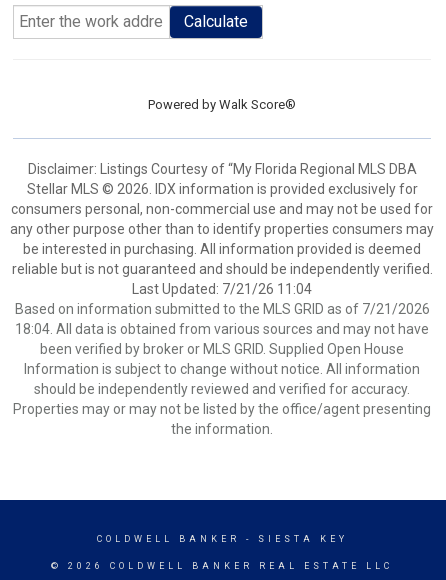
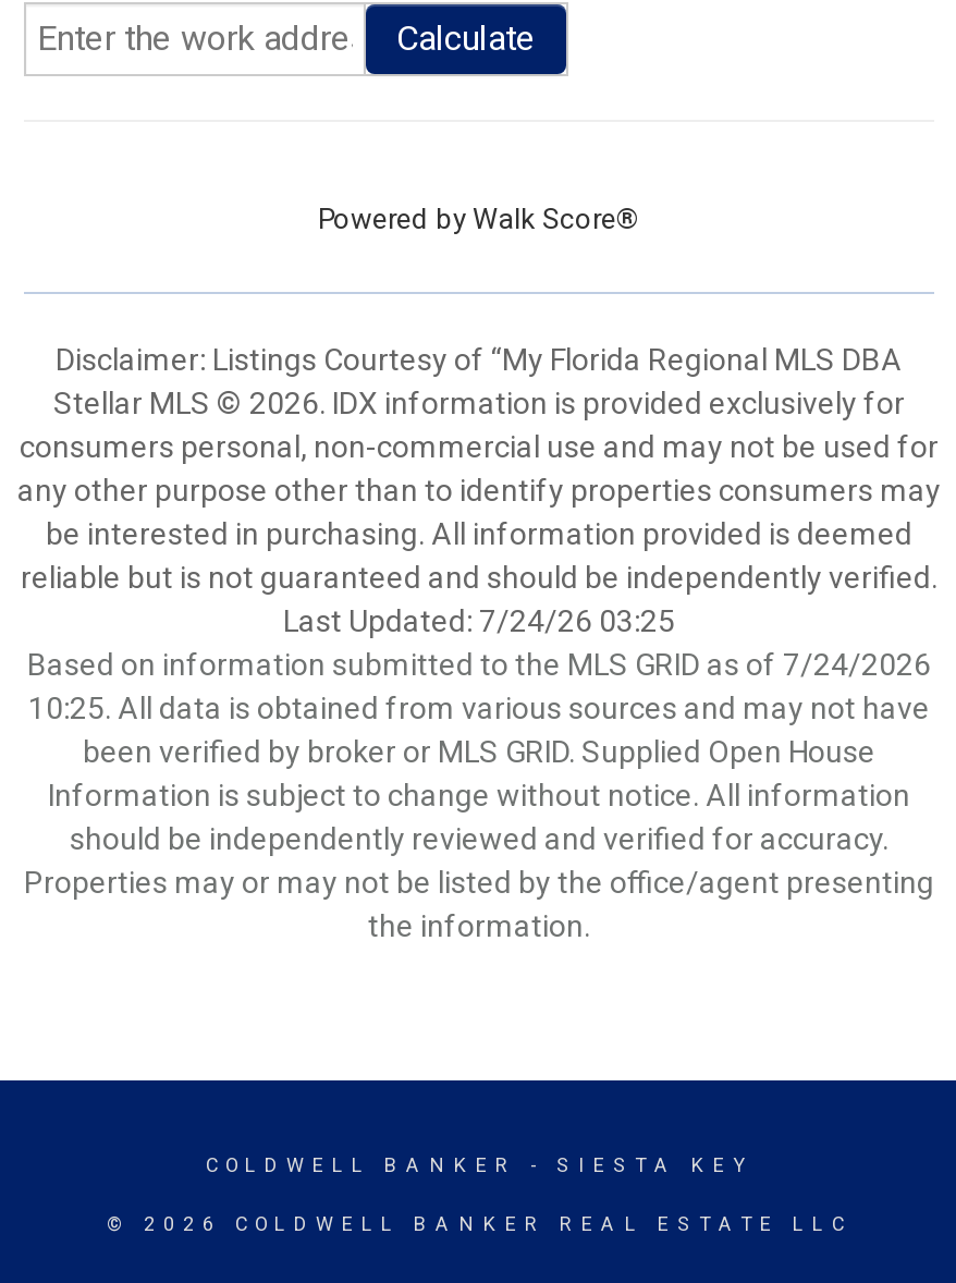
- Last Updated: 7/21/26 11:04
+ Last Updated: 7/24/26 03:25

- Based on information submitted to the MLS GRID as of 7/21/2026
+ Based on information submitted to the MLS GRID as of 7/24/2026

- 18:04. All data is obtained from various sources and may not have
+ 10:25. All data is obtained from various sources and may not have
